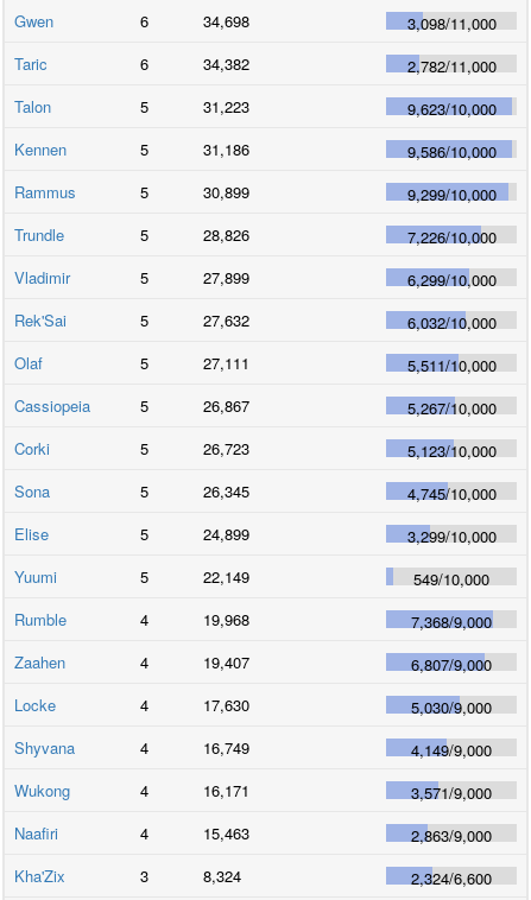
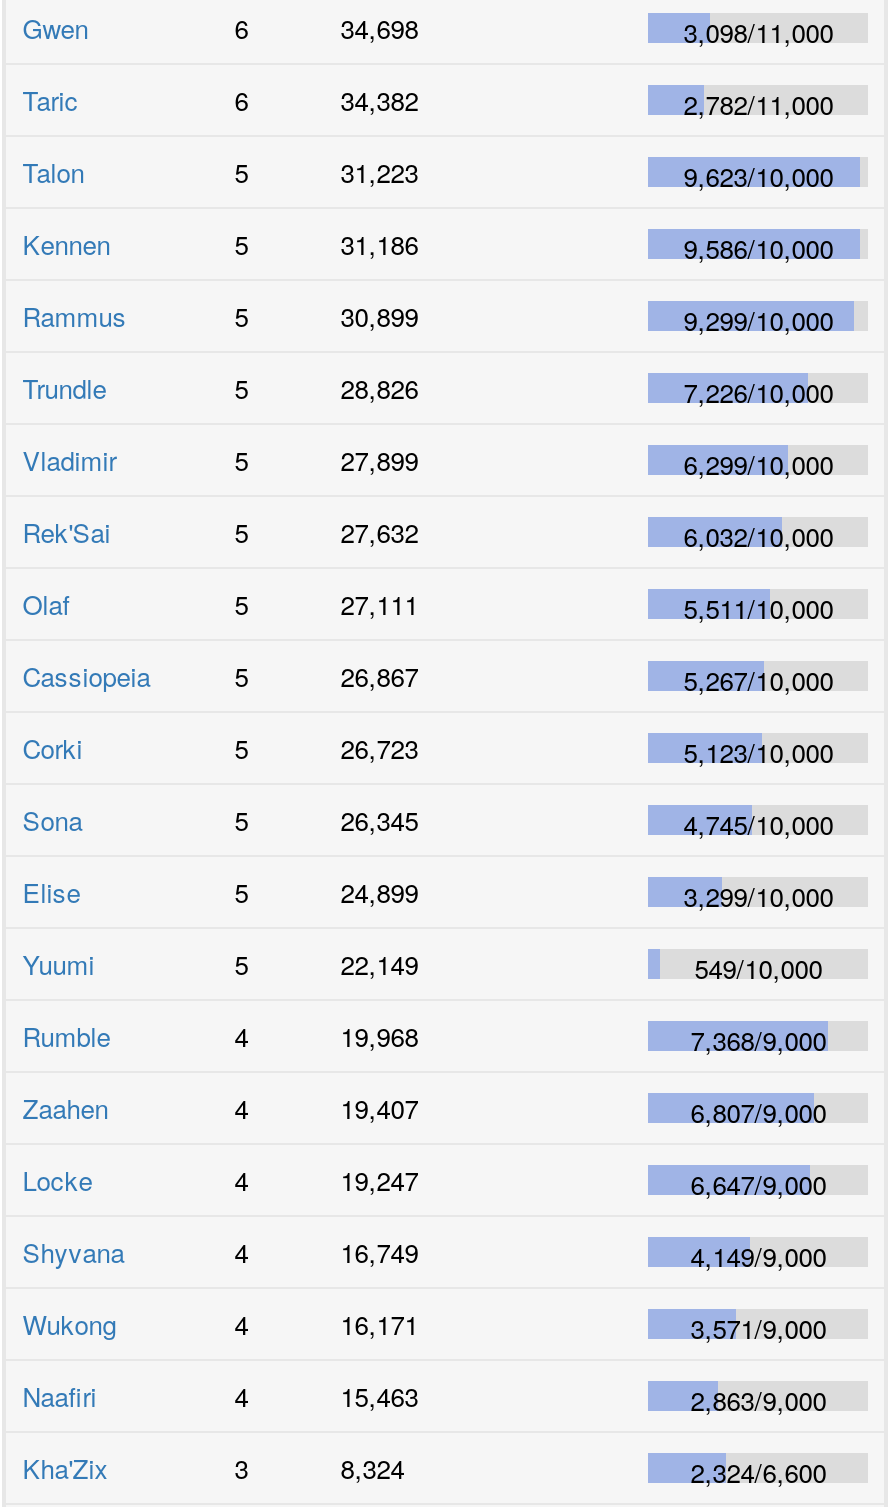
- 17,630
+ 19,247

- 5,030/9,000
+ 6,647/9,000
